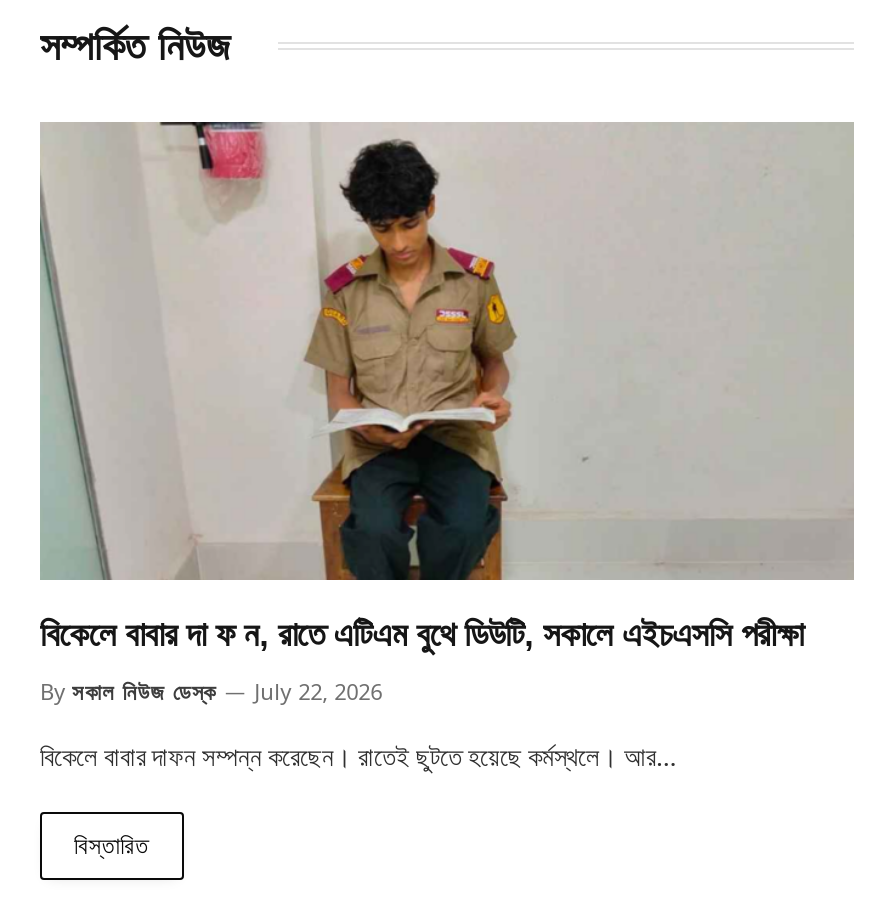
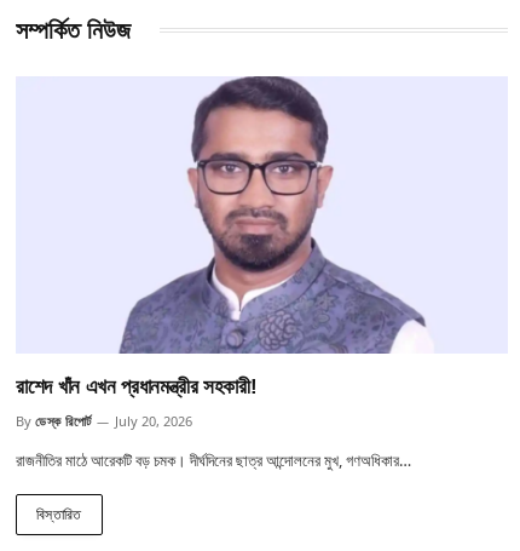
- [image]
- বিকেলে বাবার দা ফ ন, রাতে এটিএম বুথে ডিউটি, সকালে এইচএসসি পরীক্ষা
+ [image]
+ রাশেদ খাঁন এখন প্রধানমন্ত্রীর সহকারী!

- By সকাল নিউজ ডেস্ক
- July 22, 2026
+ By ডেস্ক রিপোর্ট
+ July 20, 2026

- বিকেলে বাবার দাফন সম্পন্ন করেছেন। রাতেই ছুটতে হয়েছে কর্মস্থলে। আর…
+ রাজনীতির মাঠে আরেকটি বড় চমক। দীর্ঘদিনের ছাত্র আন্দোলনের মুখ, গণঅধিকার…
